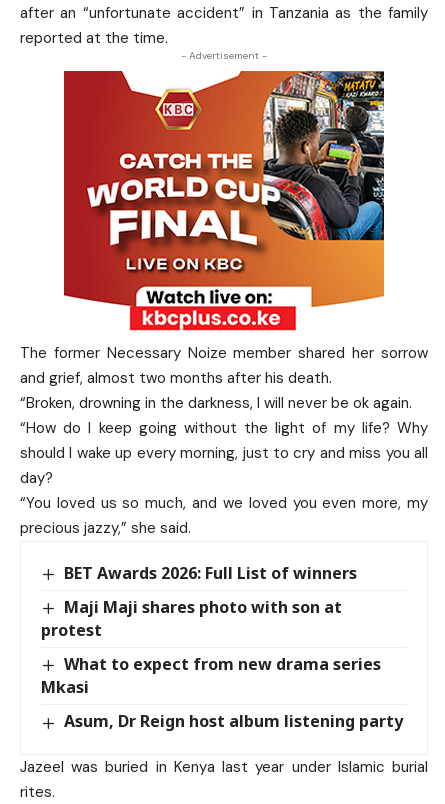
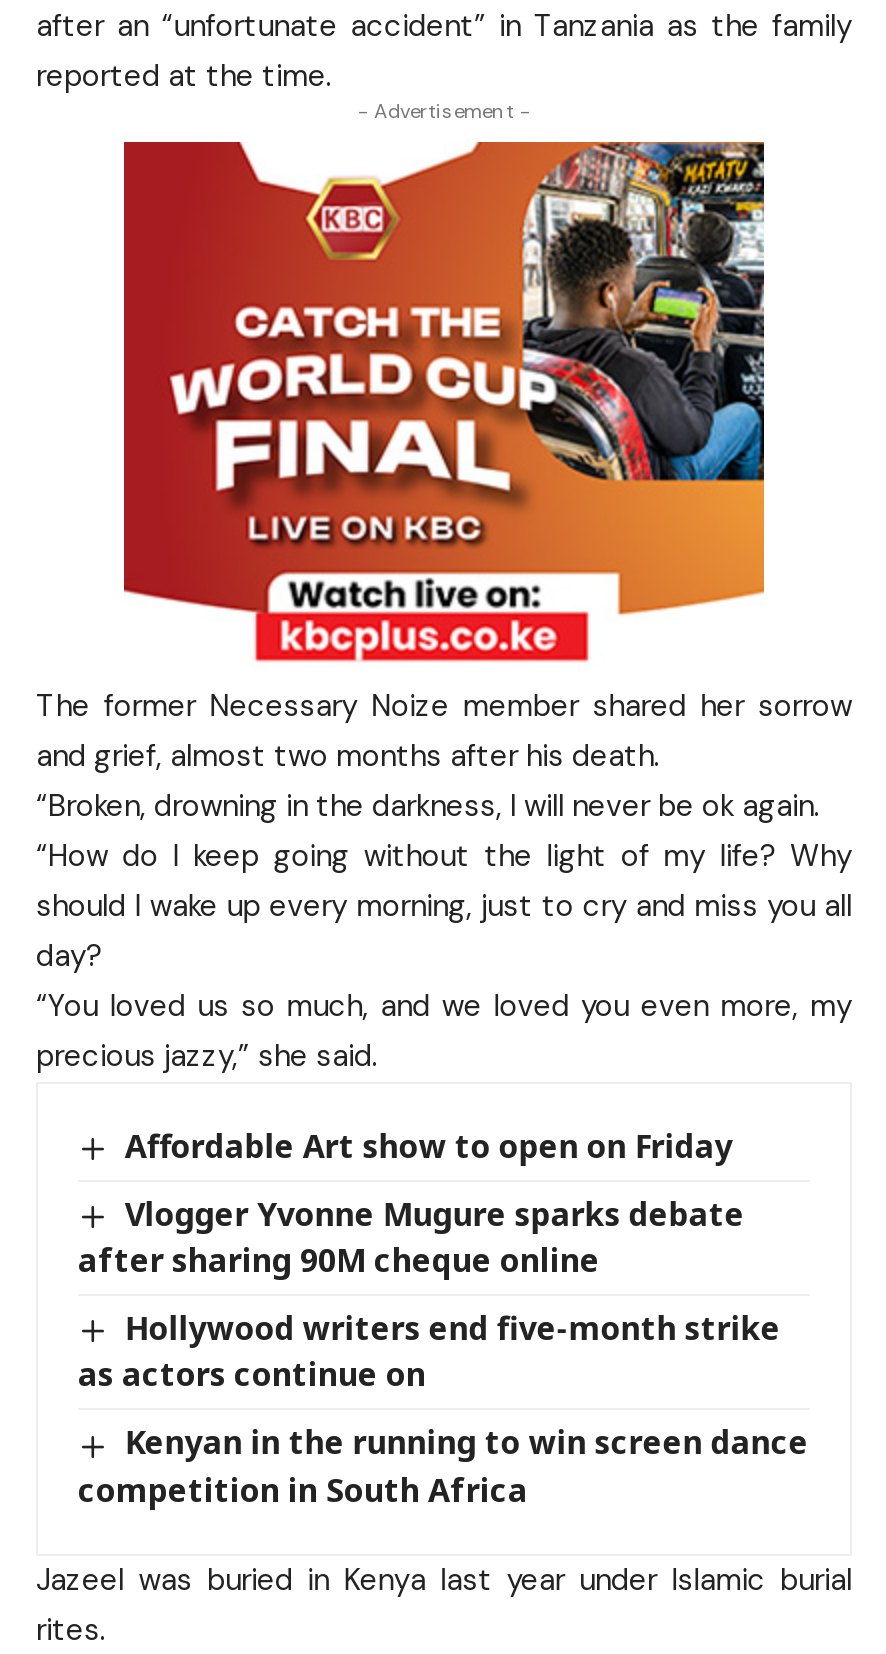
- BET Awards 2026: Full List of winners
+ Affordable Art show to open on Friday

- Maji Maji shares photo with son at
- protest
+ Vlogger Yvonne Mugure sparks debate
+ after sharing 90M cheque online

- What to expect from new drama series
- Mkasi
+ Hollywood writers end five-month strike
+ as actors continue on

- Asum, Dr Reign host album listening party
+ Kenyan in the running to win screen dance
+ competition in South Africa
